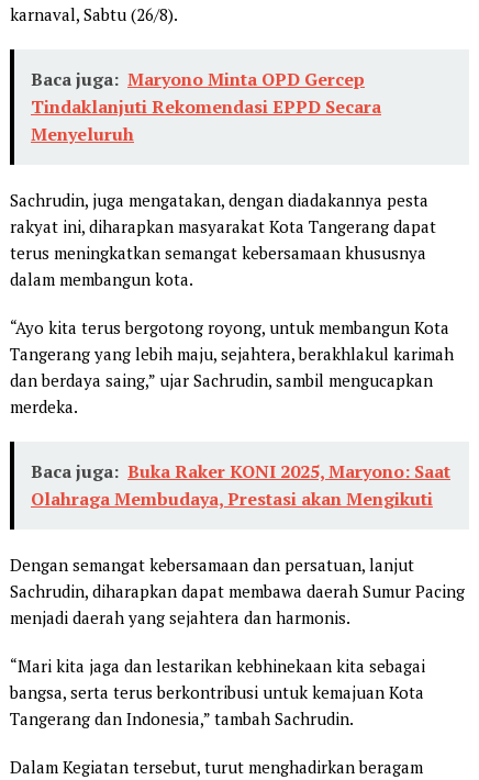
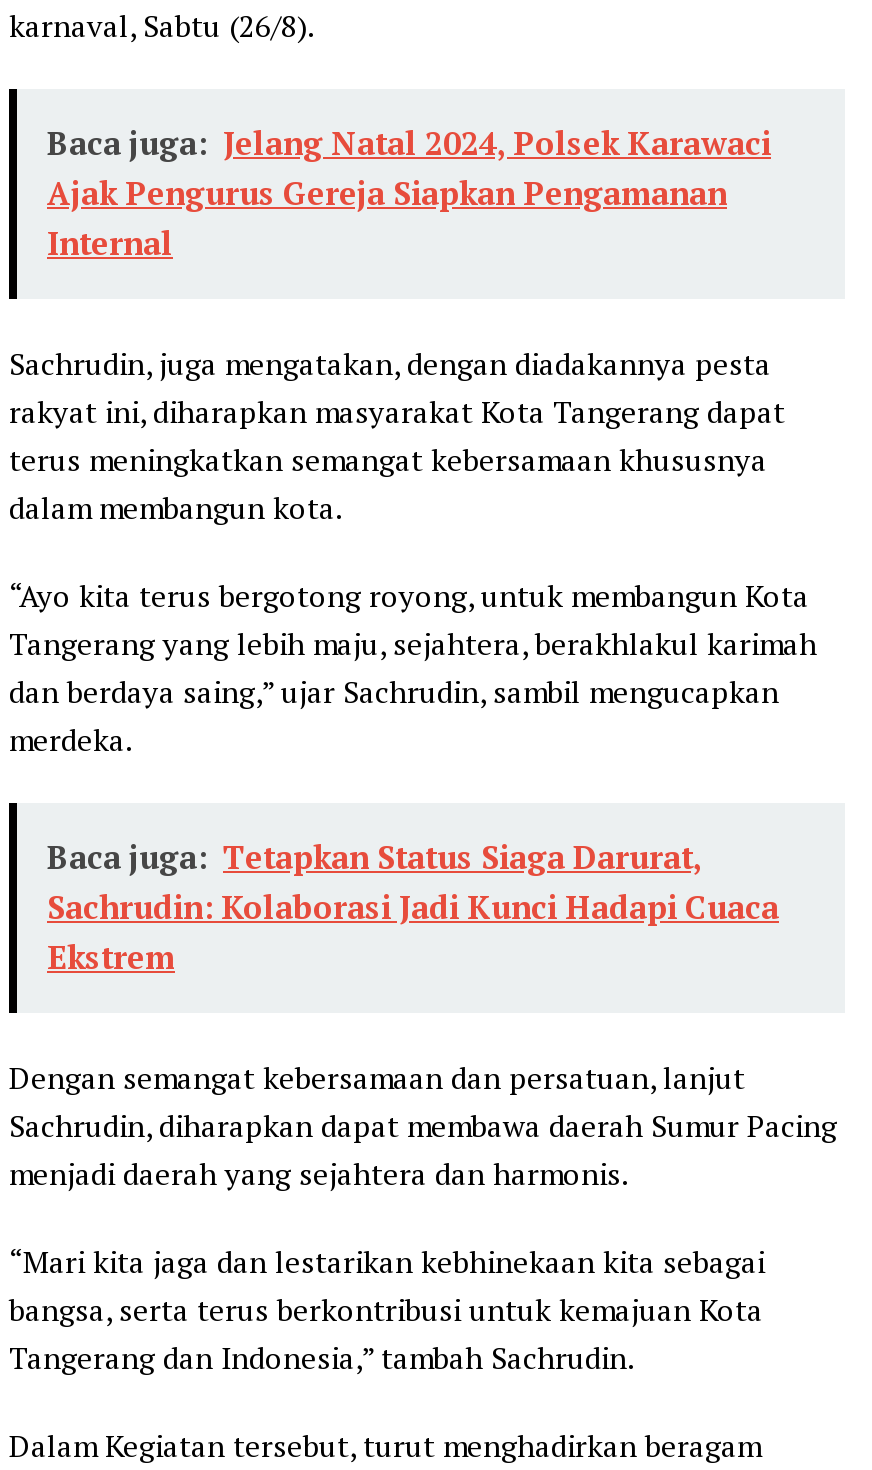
- Baca juga: Maryono Minta OPD Gercep
- Tindaklanjuti Rekomendasi EPPD Secara
- Menyeluruh
+ Baca juga: Jelang Natal 2024, Polsek Karawaci
+ Ajak Pengurus Gereja Siapkan Pengamanan
+ Internal

- Baca juga: Buka Raker KONI 2025, Maryono: Saat
- Olahraga Membudaya, Prestasi akan Mengikuti
+ Baca juga: Tetapkan Status Siaga Darurat,
+ Sachrudin: Kolaborasi Jadi Kunci Hadapi Cuaca
+ Ekstrem
